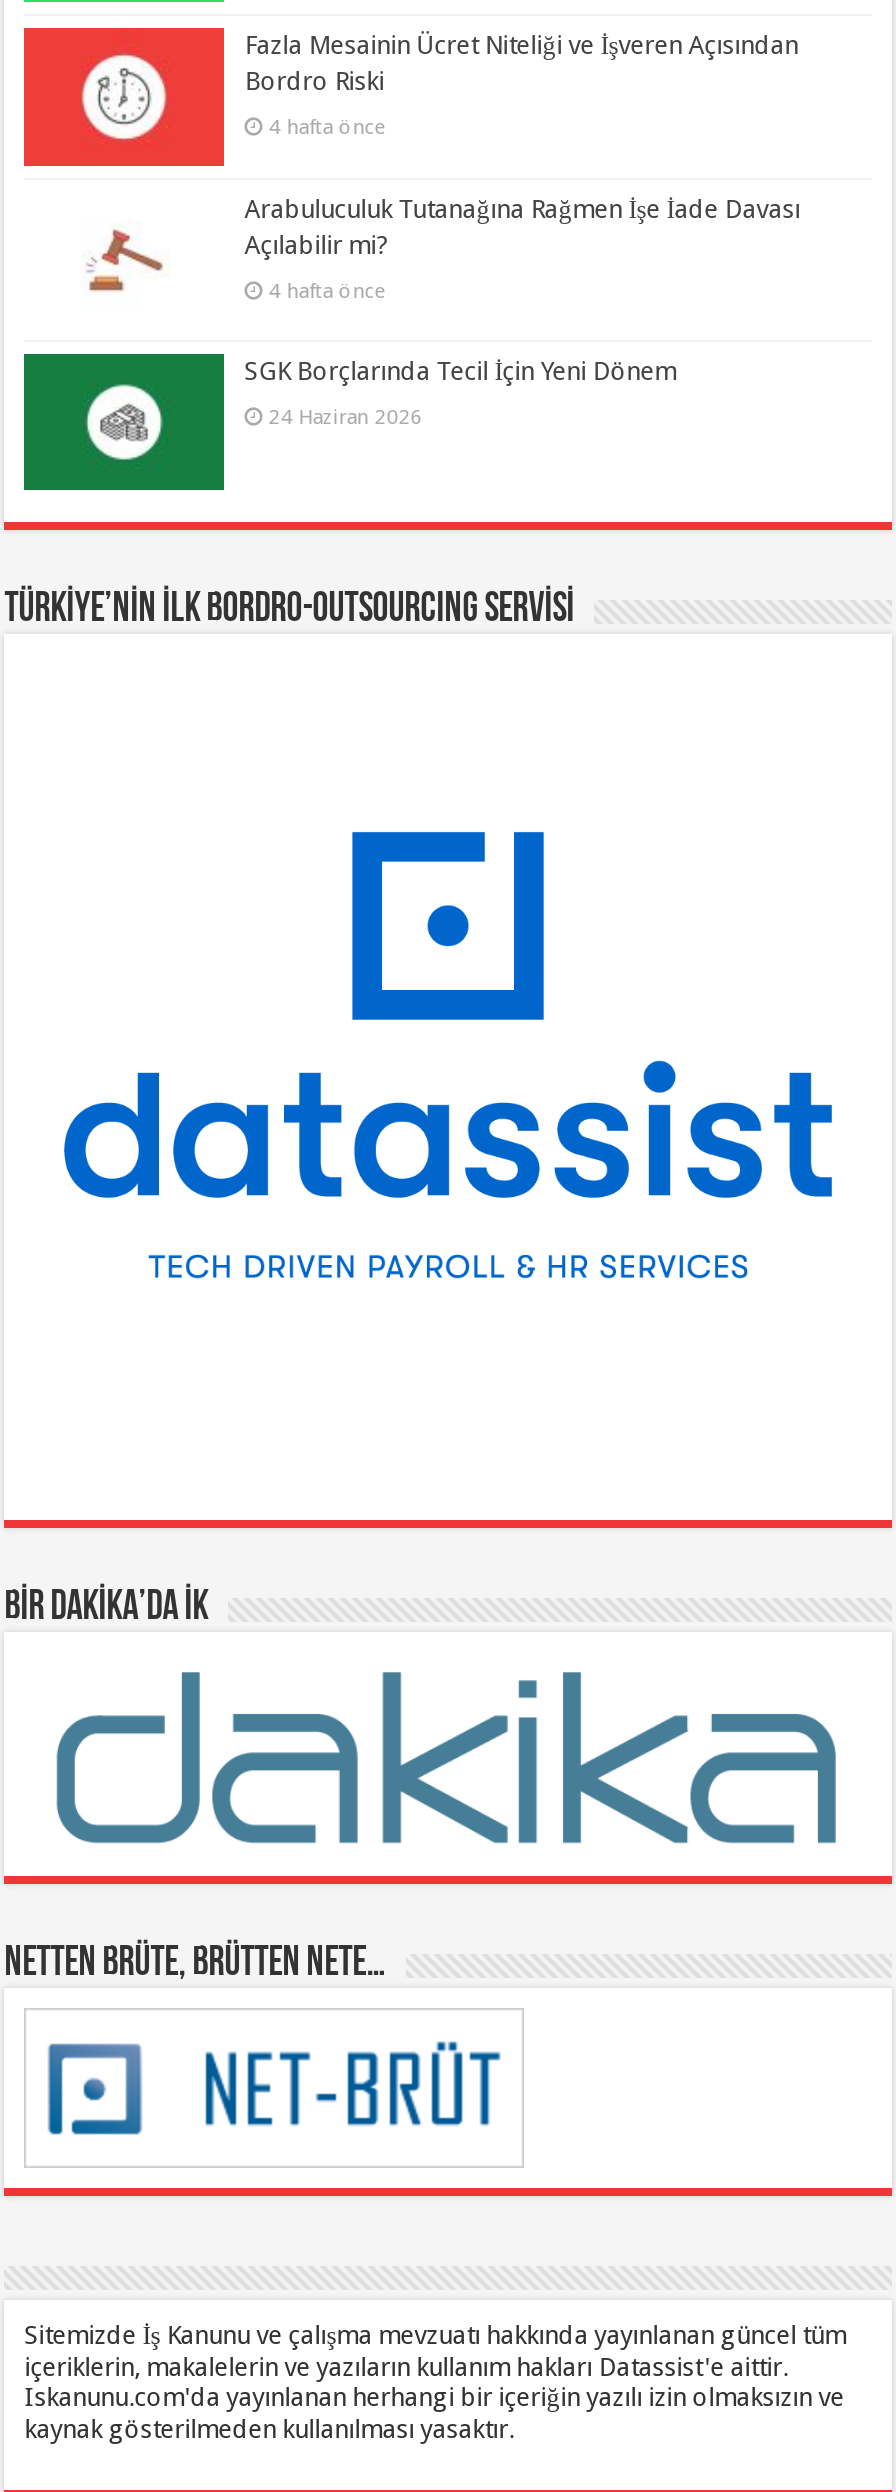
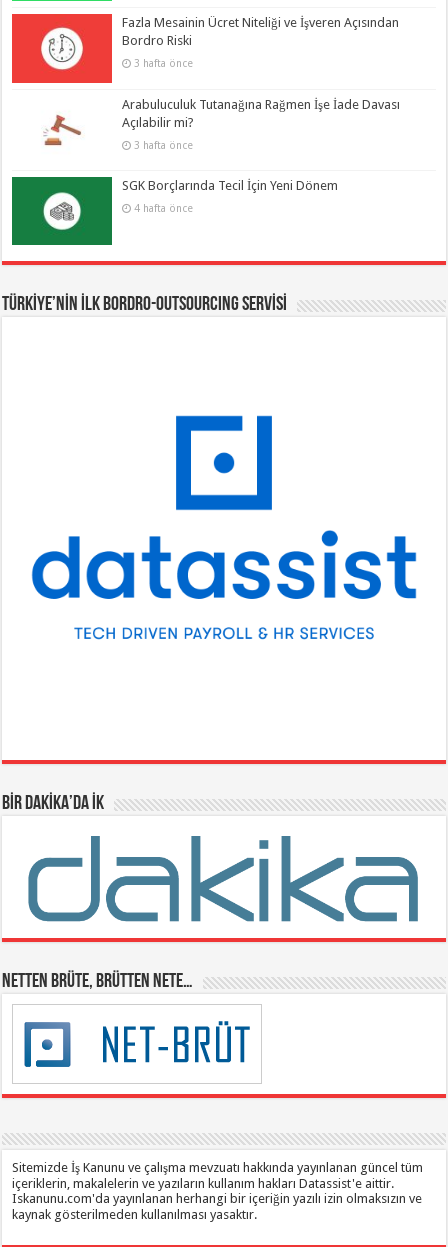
- 4 hafta önce
+ 3 hafta önce

- 4 hafta önce
+ 3 hafta önce

- 24 Haziran 2026
+ 4 hafta önce
